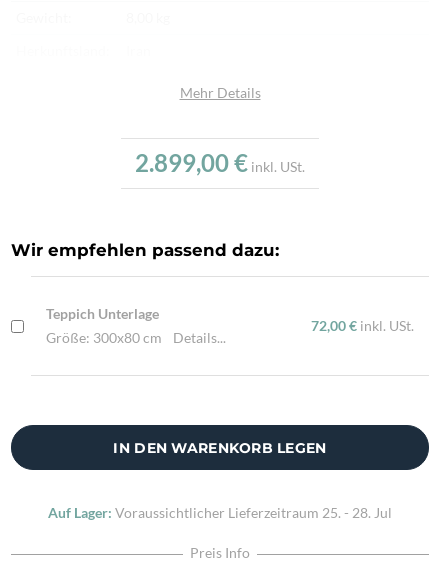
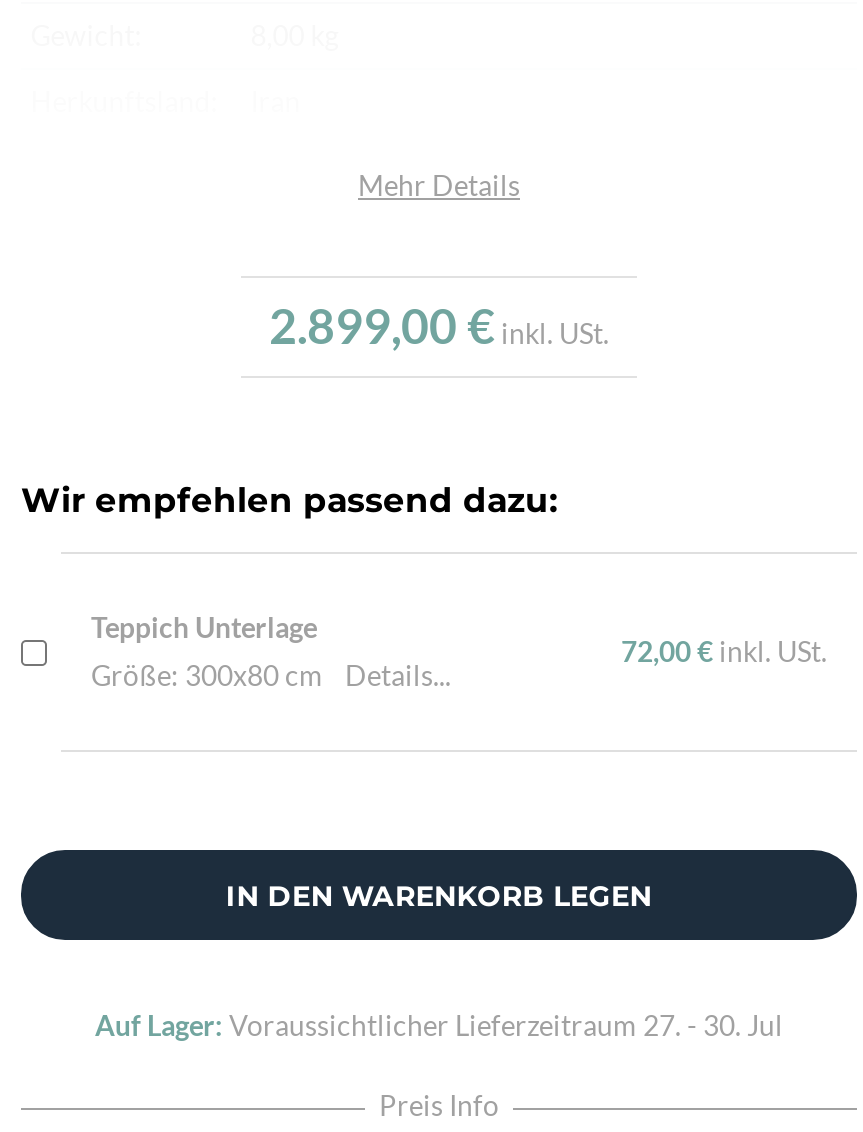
- Auf Lager: Voraussichtlicher Lieferzeitraum 25. - 28. Jul
+ Auf Lager: Voraussichtlicher Lieferzeitraum 27. - 30. Jul
